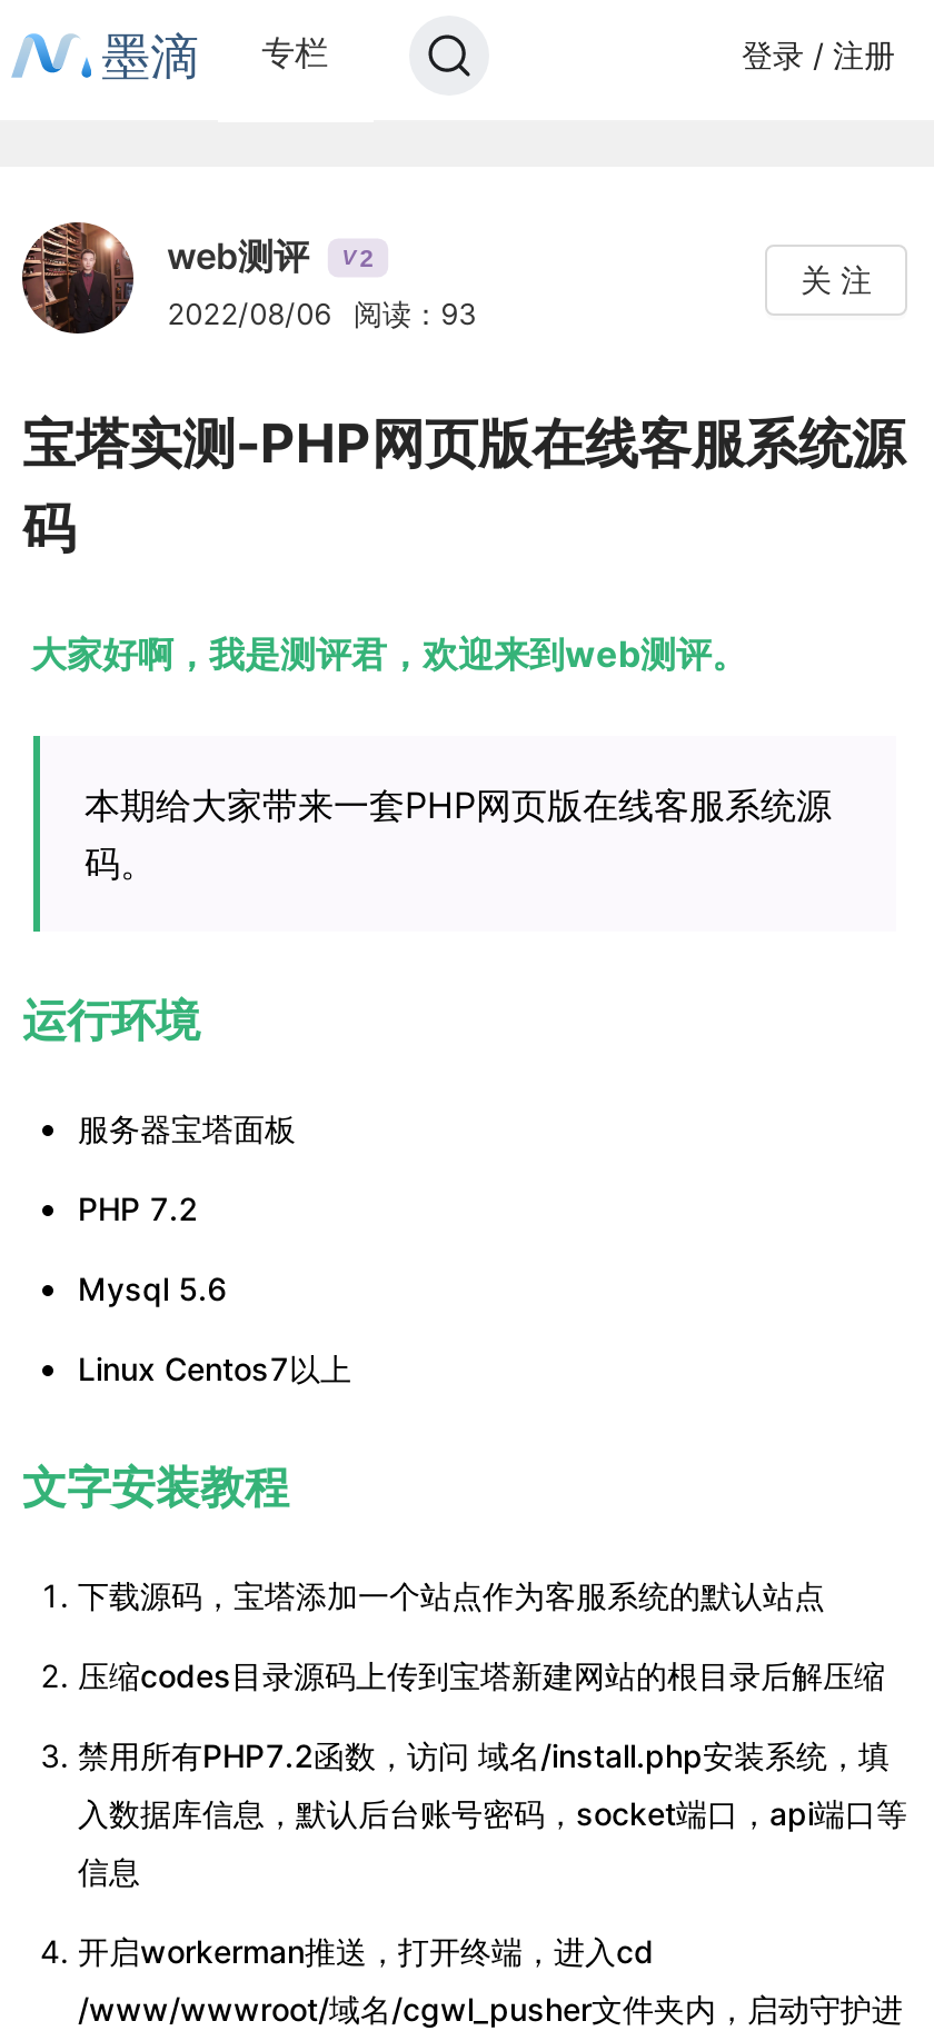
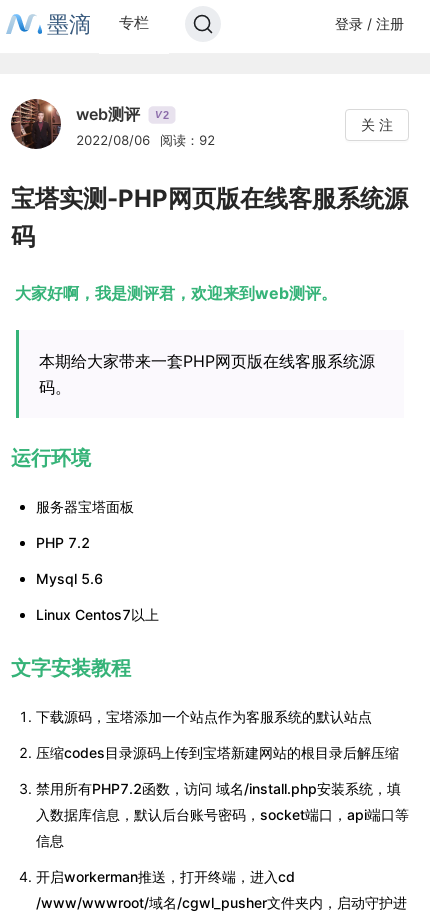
- 2022/08/06 阅读：93
+ 2022/08/06 阅读：92
